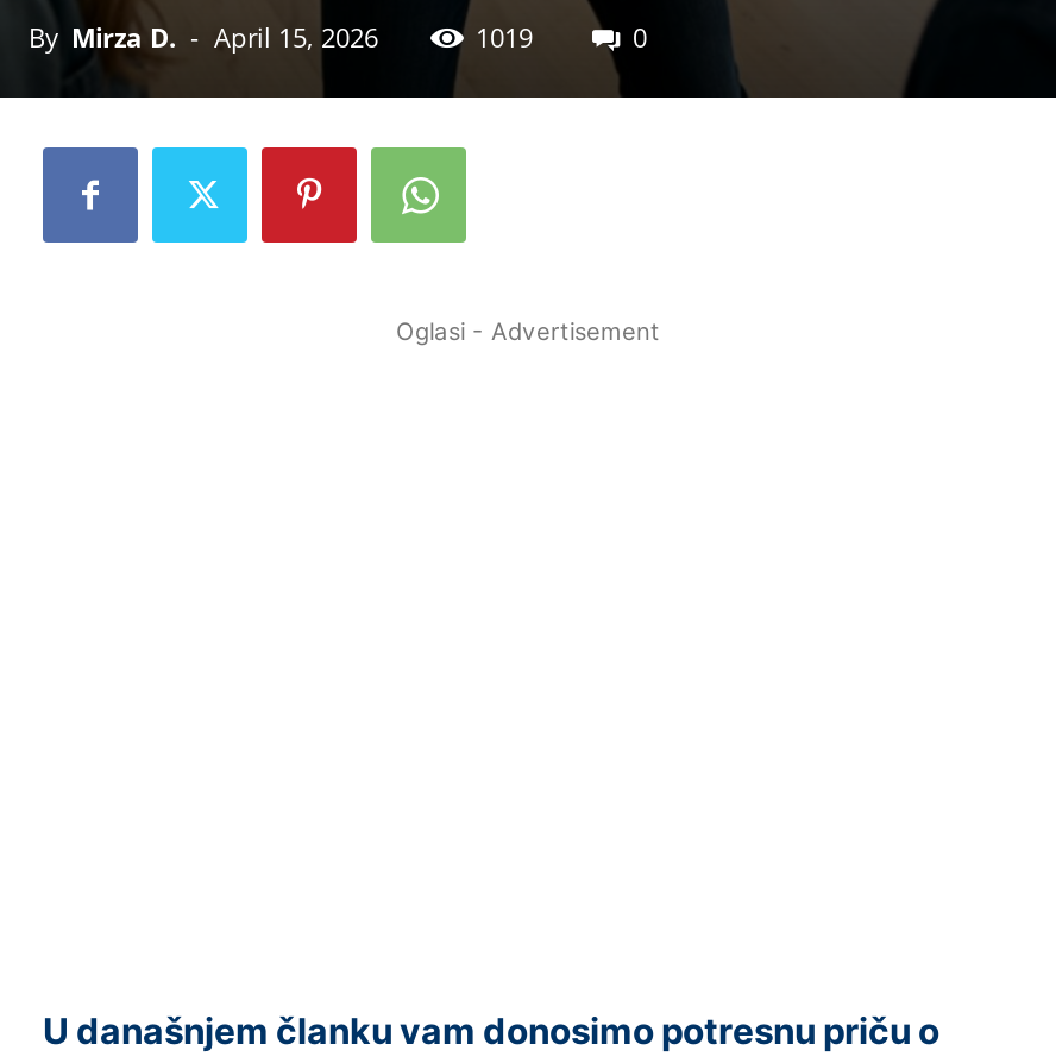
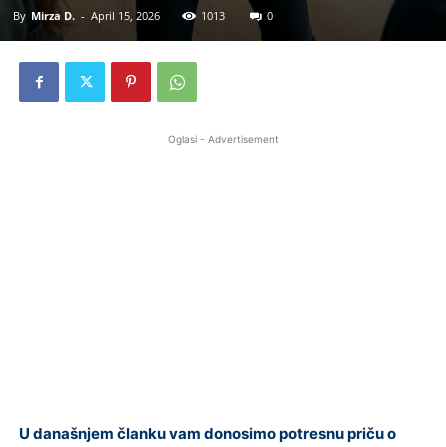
- 1019
+ 1013
